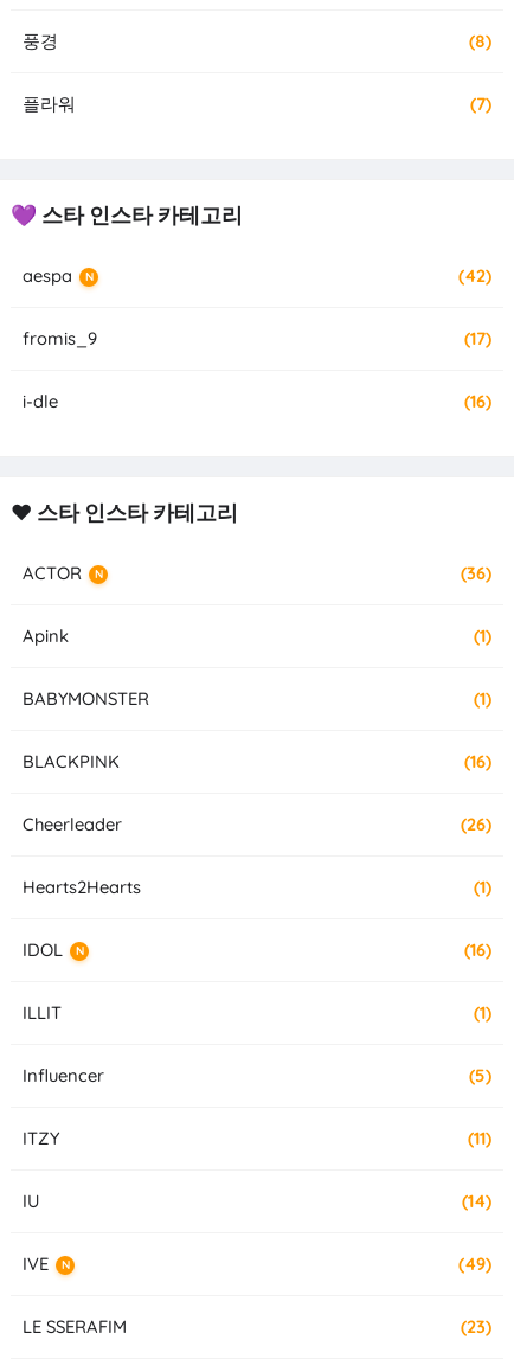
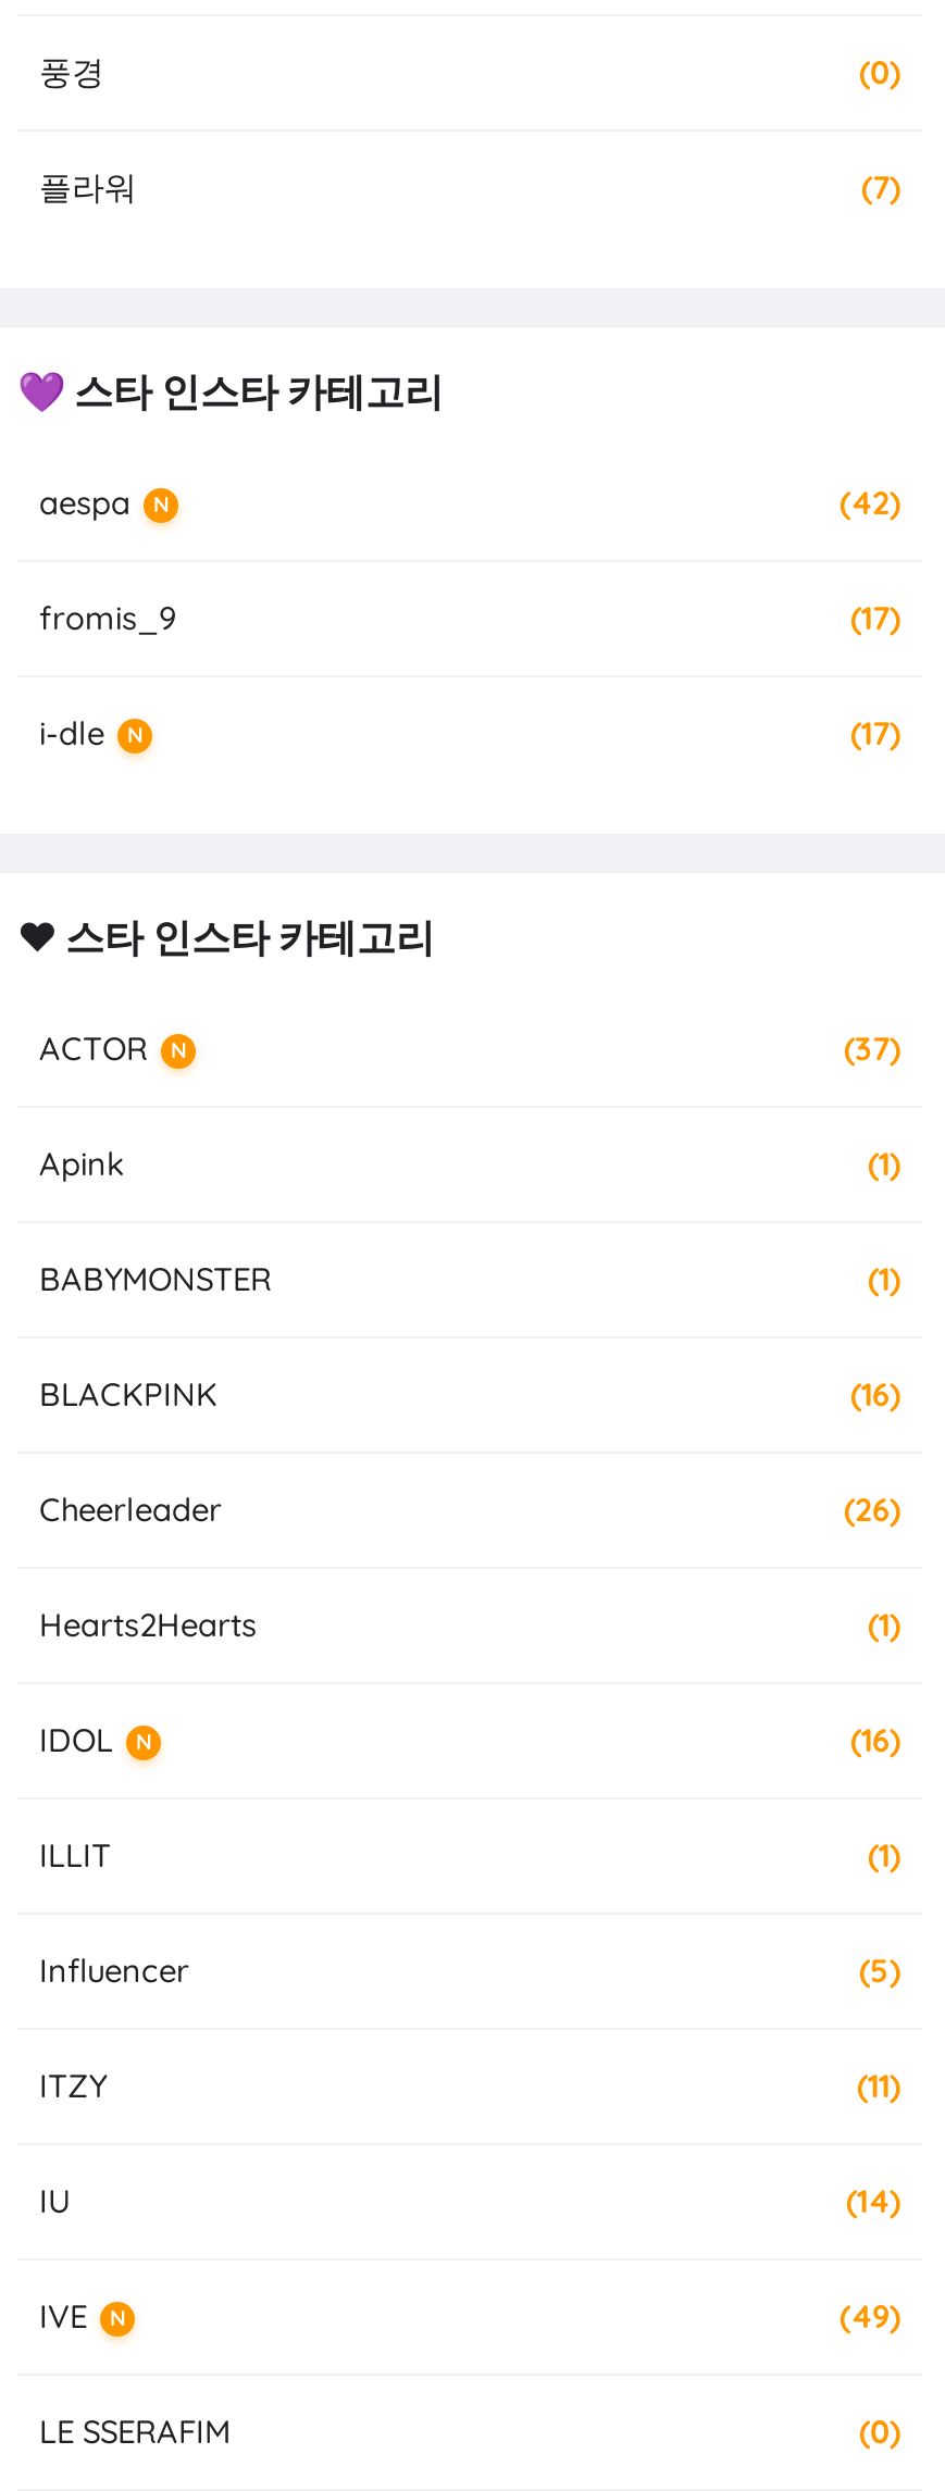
- (8)
+ (0)

- (16)
+ N
+ (17)

- (36)
+ (37)

- (23)
+ (0)
